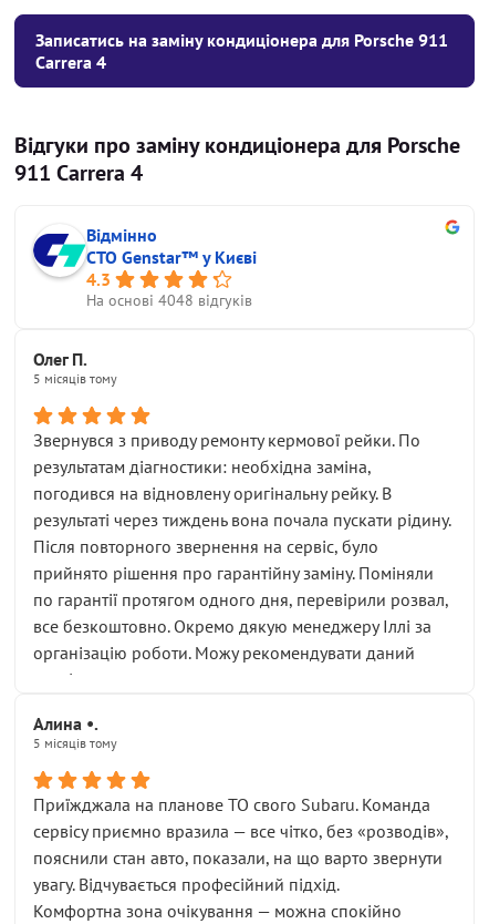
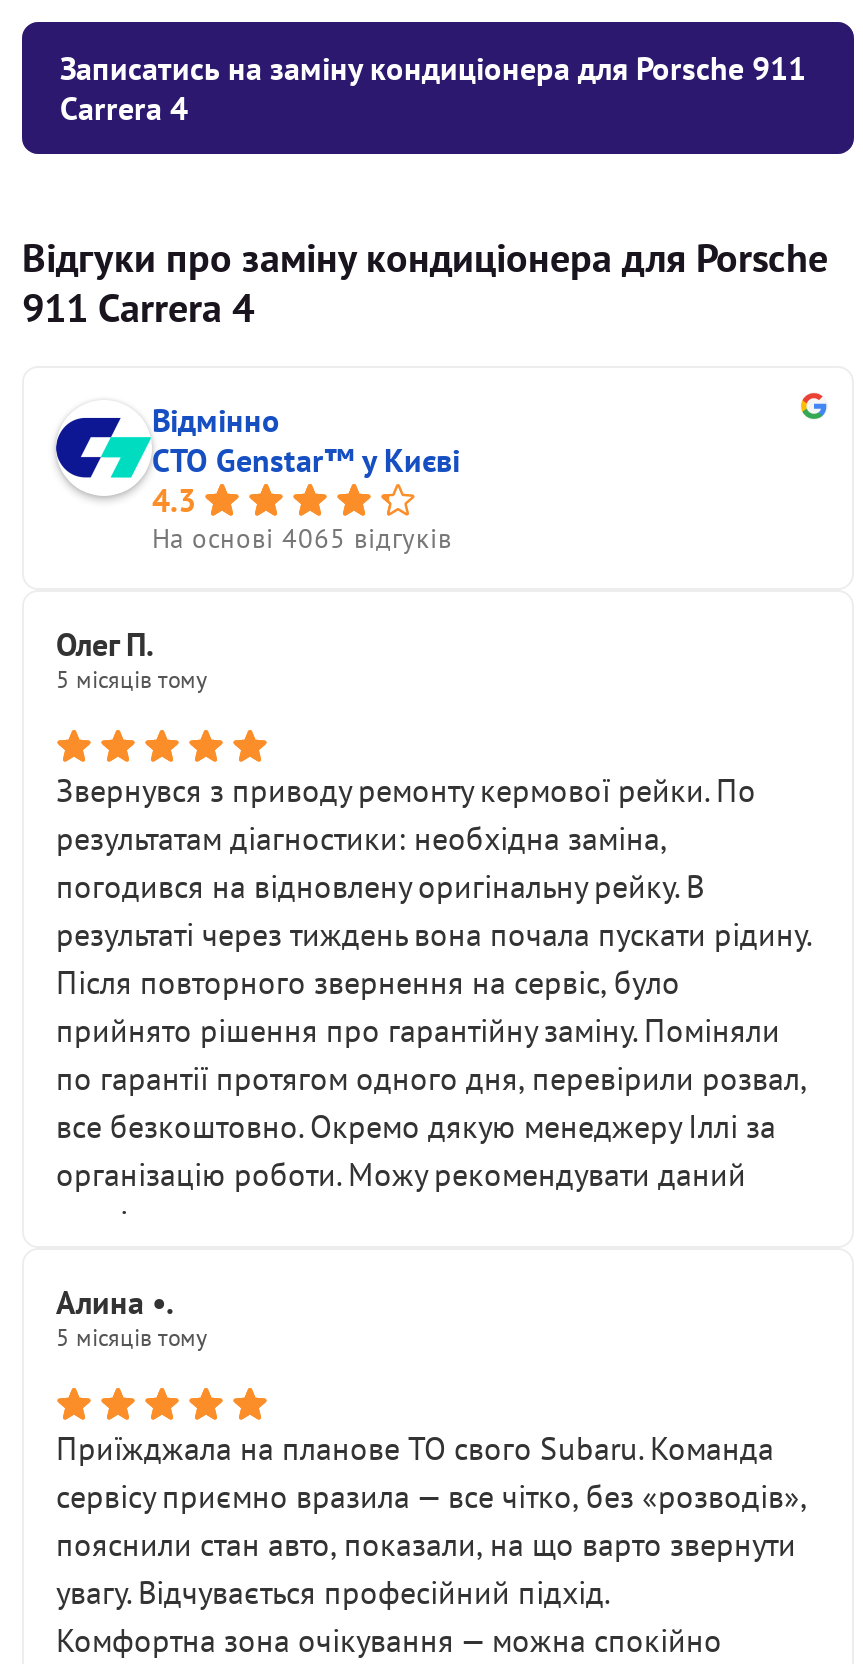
- На основі 4048 відгуків
+ На основі 4065 відгуків
